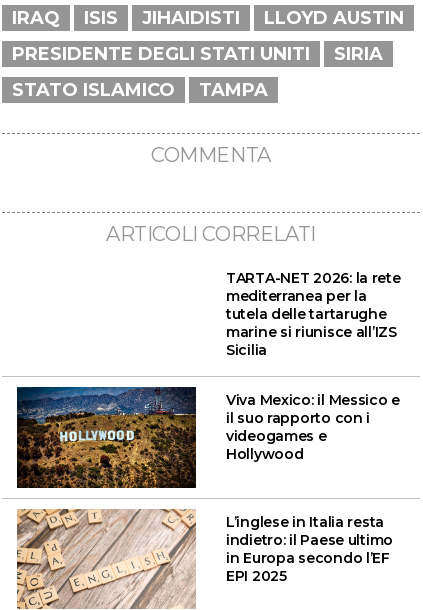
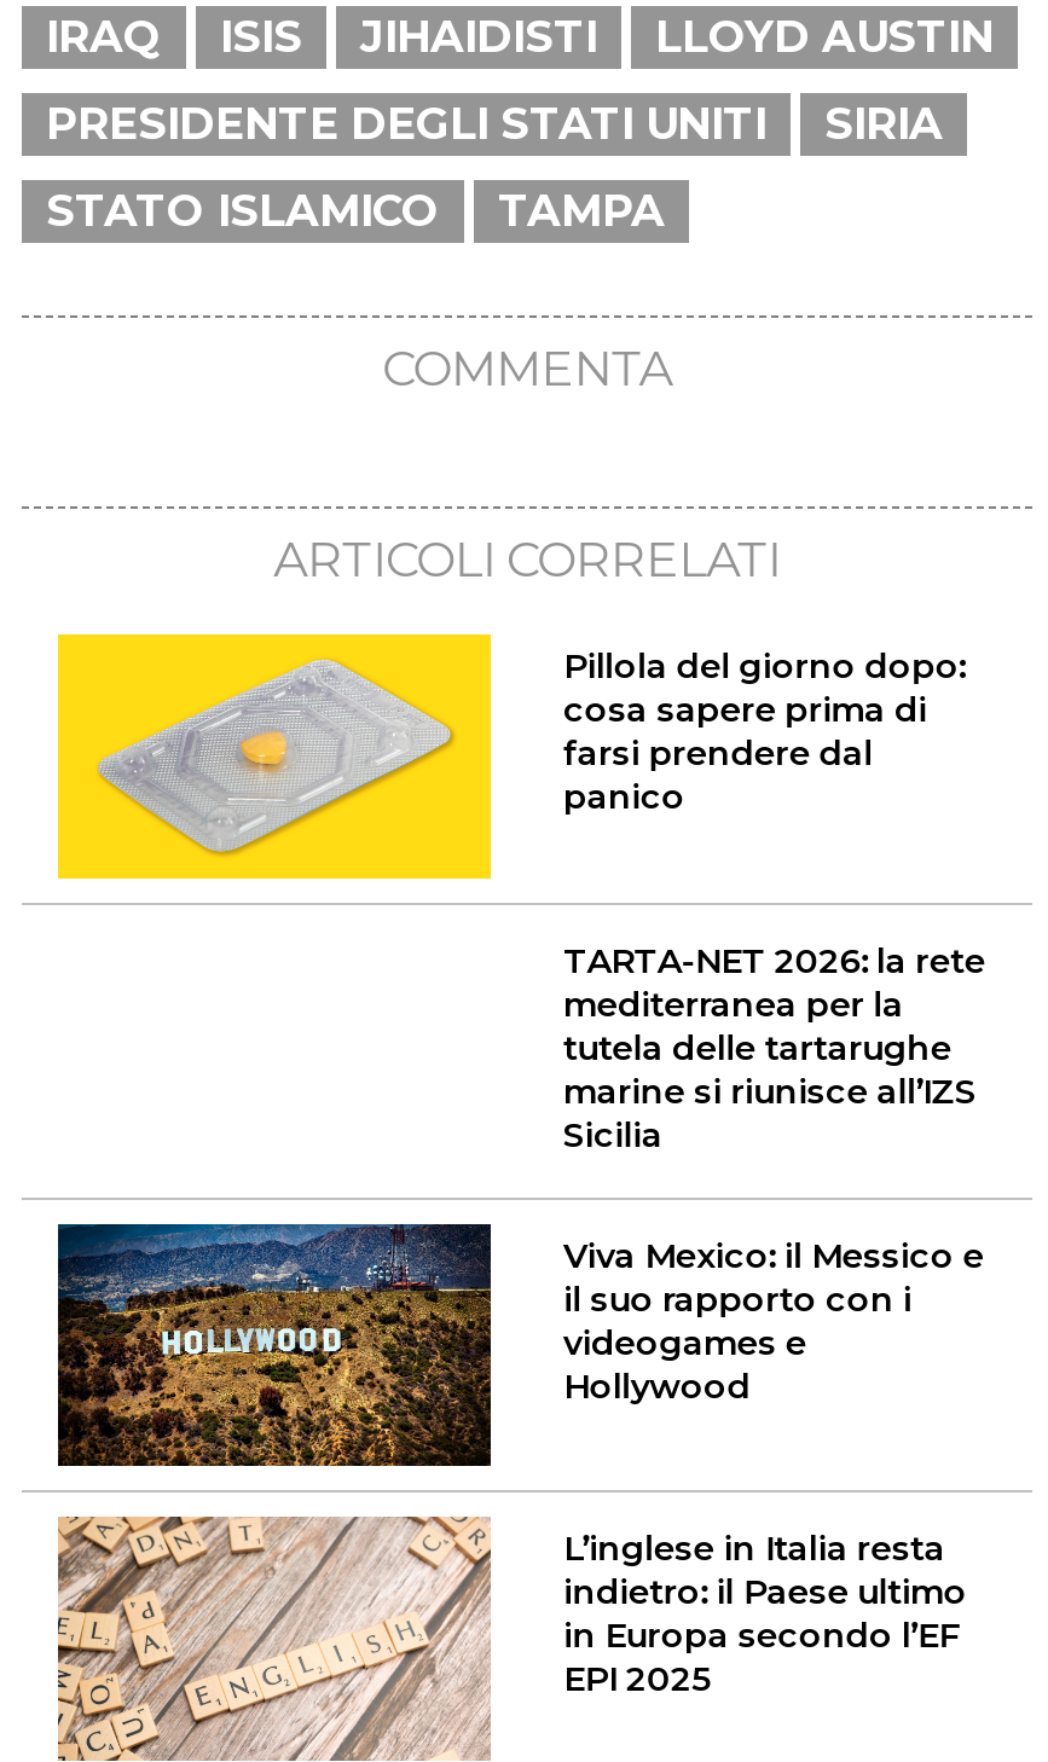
+ [image]
+ Pillola del giorno dopo:
+ cosa sapere prima di
+ farsi prendere dal
+ panico
